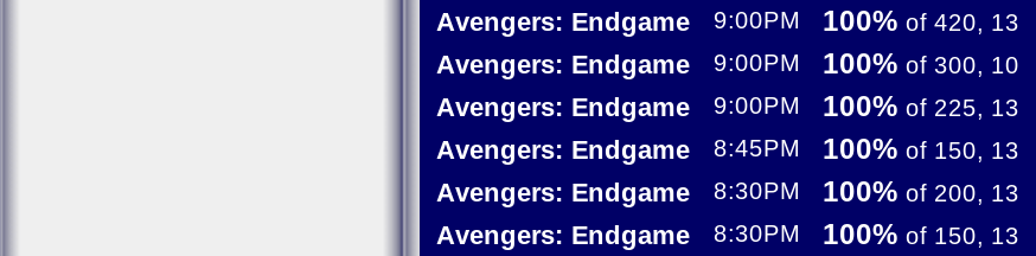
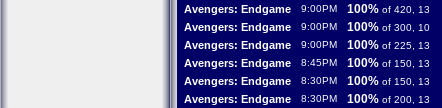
- Avengers: Endgame 8:30PM 100% of 200, 13
+ Avengers: Endgame 8:30PM 100% of 150, 13

- Avengers: Endgame 8:30PM 100% of 150, 13
+ Avengers: Endgame 8:30PM 100% of 200, 13
